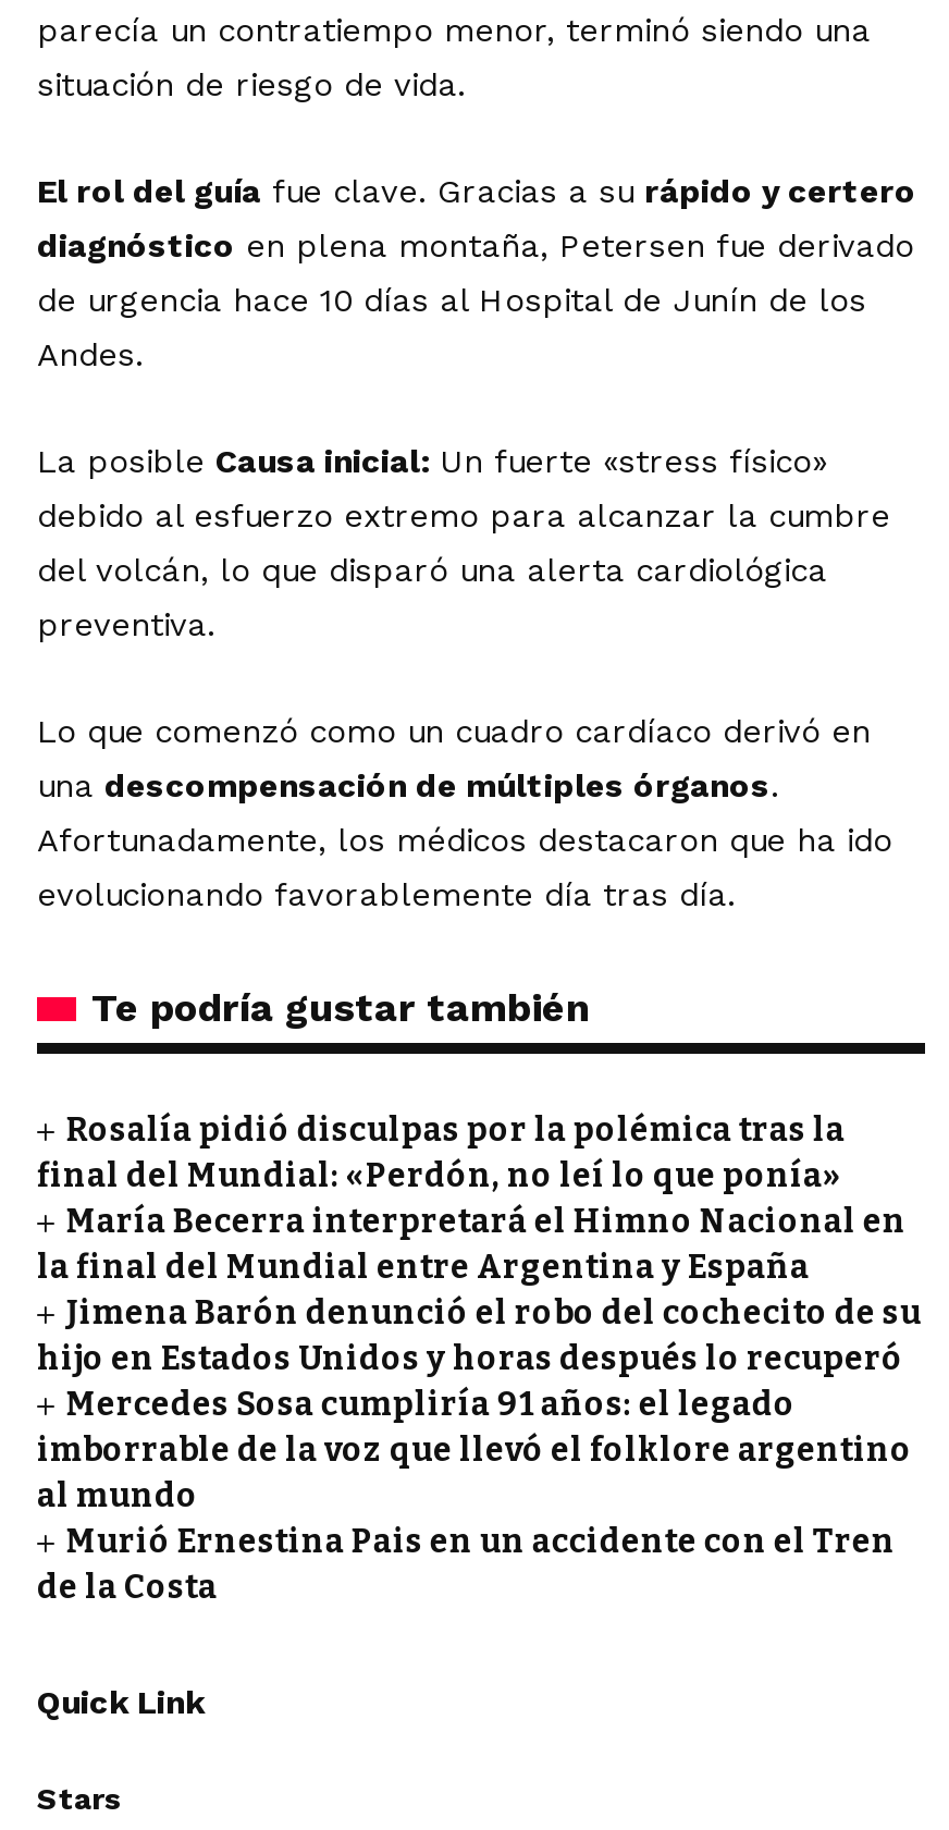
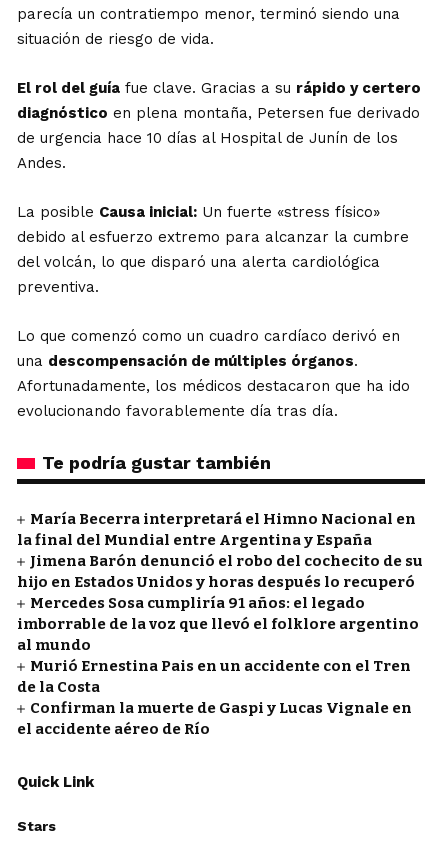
- Rosalía pidió disculpas por la polémica tras la
- final del Mundial: «Perdón, no leí lo que ponía»

moved up: María Becerra interpretará el Himno Nacional en | la final del Mundial entre Argentina y España | Jimena Barón denunció el robo del cochecito de su | ... | Murió Ernestina Pais en un accidente con el Tren | de la Costa

+ Confirman la muerte de Gaspi y Lucas Vignale en
+ el accidente aéreo de Río
